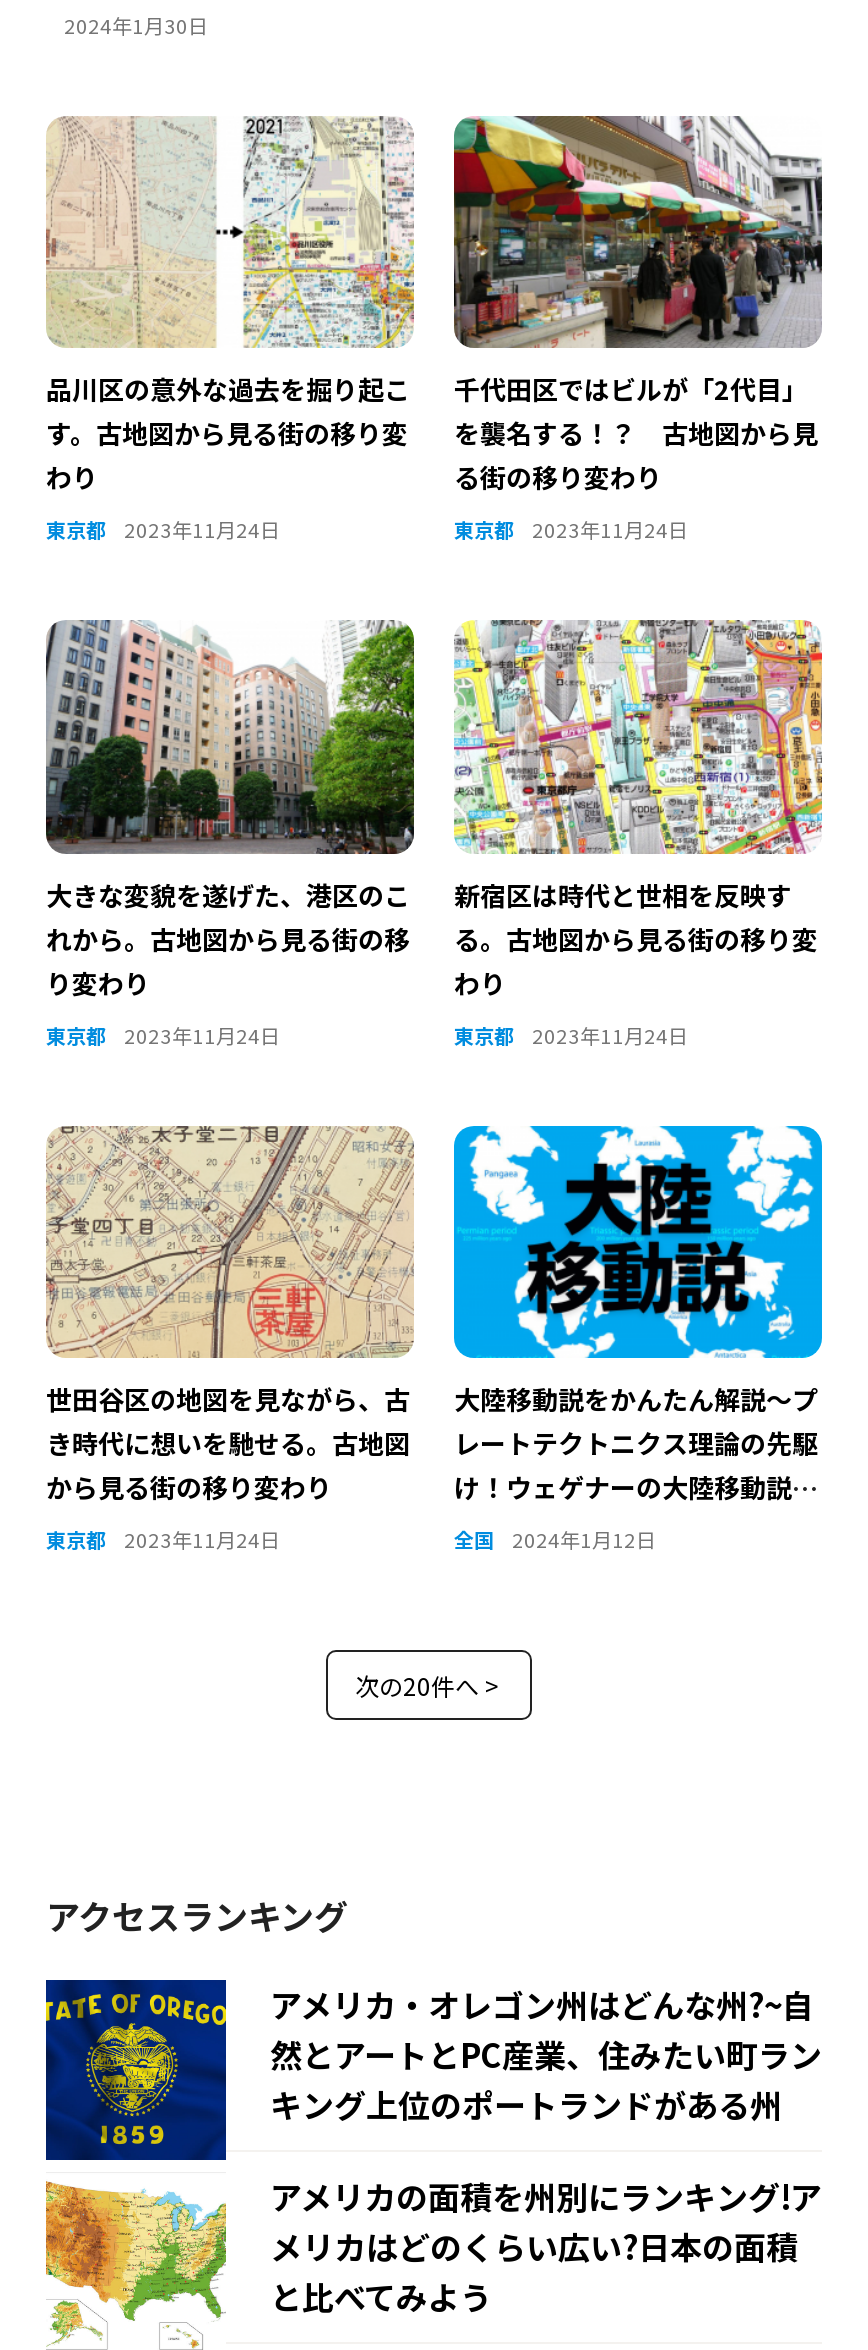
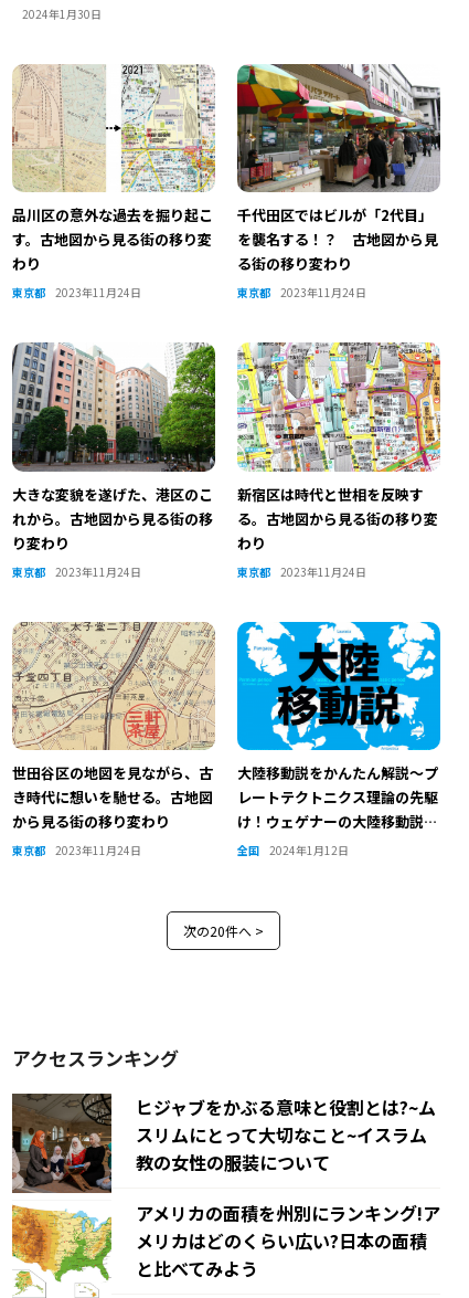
- [image]
- アメリカ・オレゴン州はどんな州?~自
- 然とアートとPC産業、住みたい町ラン
- キング上位のポートランドがある州
+ [image]
+ ヒジャブをかぶる意味と役割とは?~ム
+ スリムにとって大切なこと~イスラム
+ 教の女性の服装について
